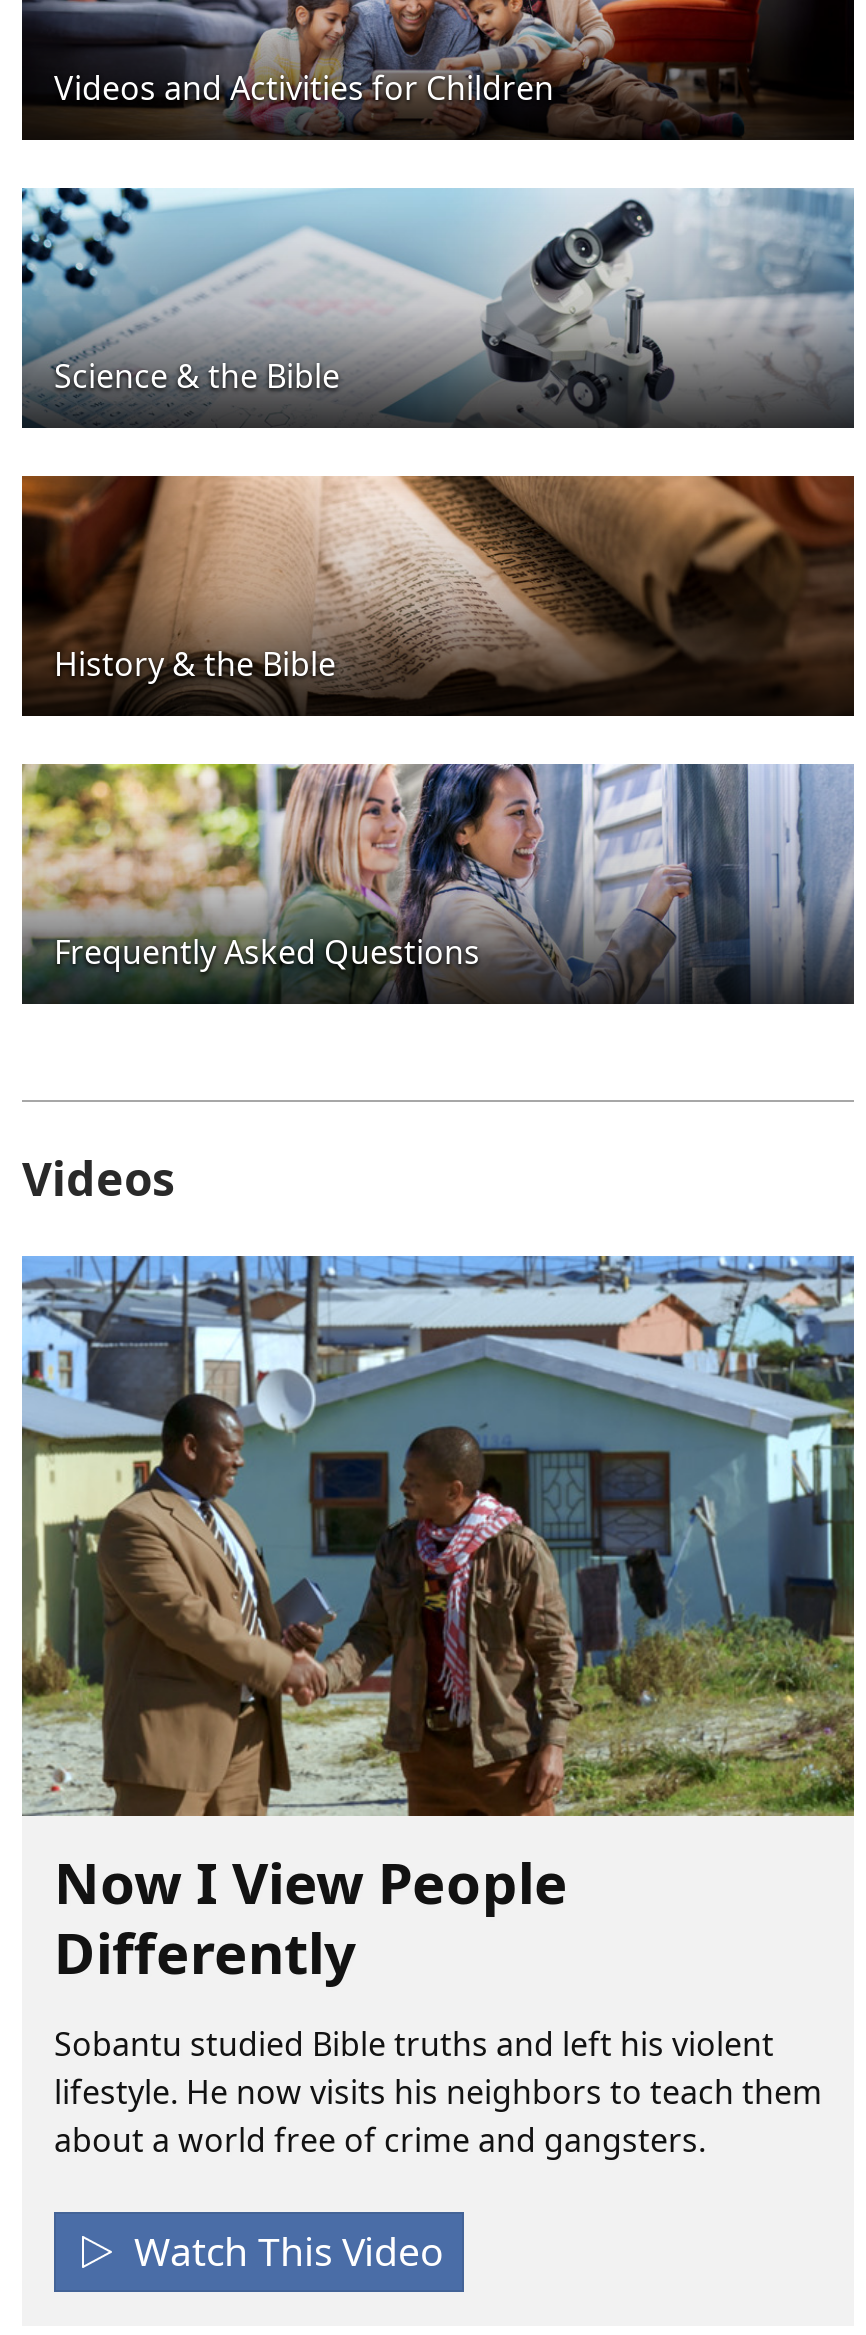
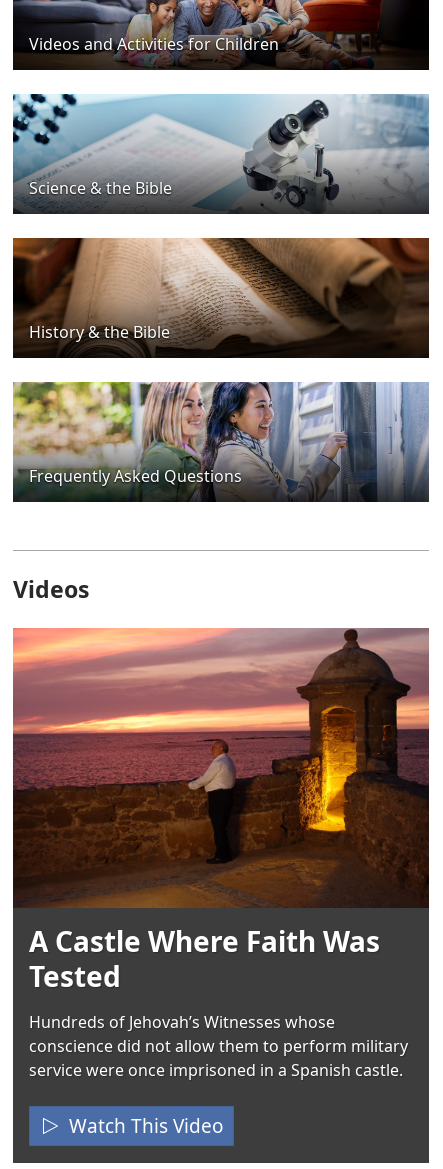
- [image]
- Now I View People
- Differently
- Sobantu studied Bible truths and left his violent
- lifestyle. He now visits his neighbors to teach them
- about a world free of crime and gangsters.
+ [image]
+ A Castle Where Faith Was
+ Tested
+ Hundreds of Jehovah’s Witnesses whose
+ conscience did not allow them to perform military
+ service were once imprisoned in a Spanish castle.
